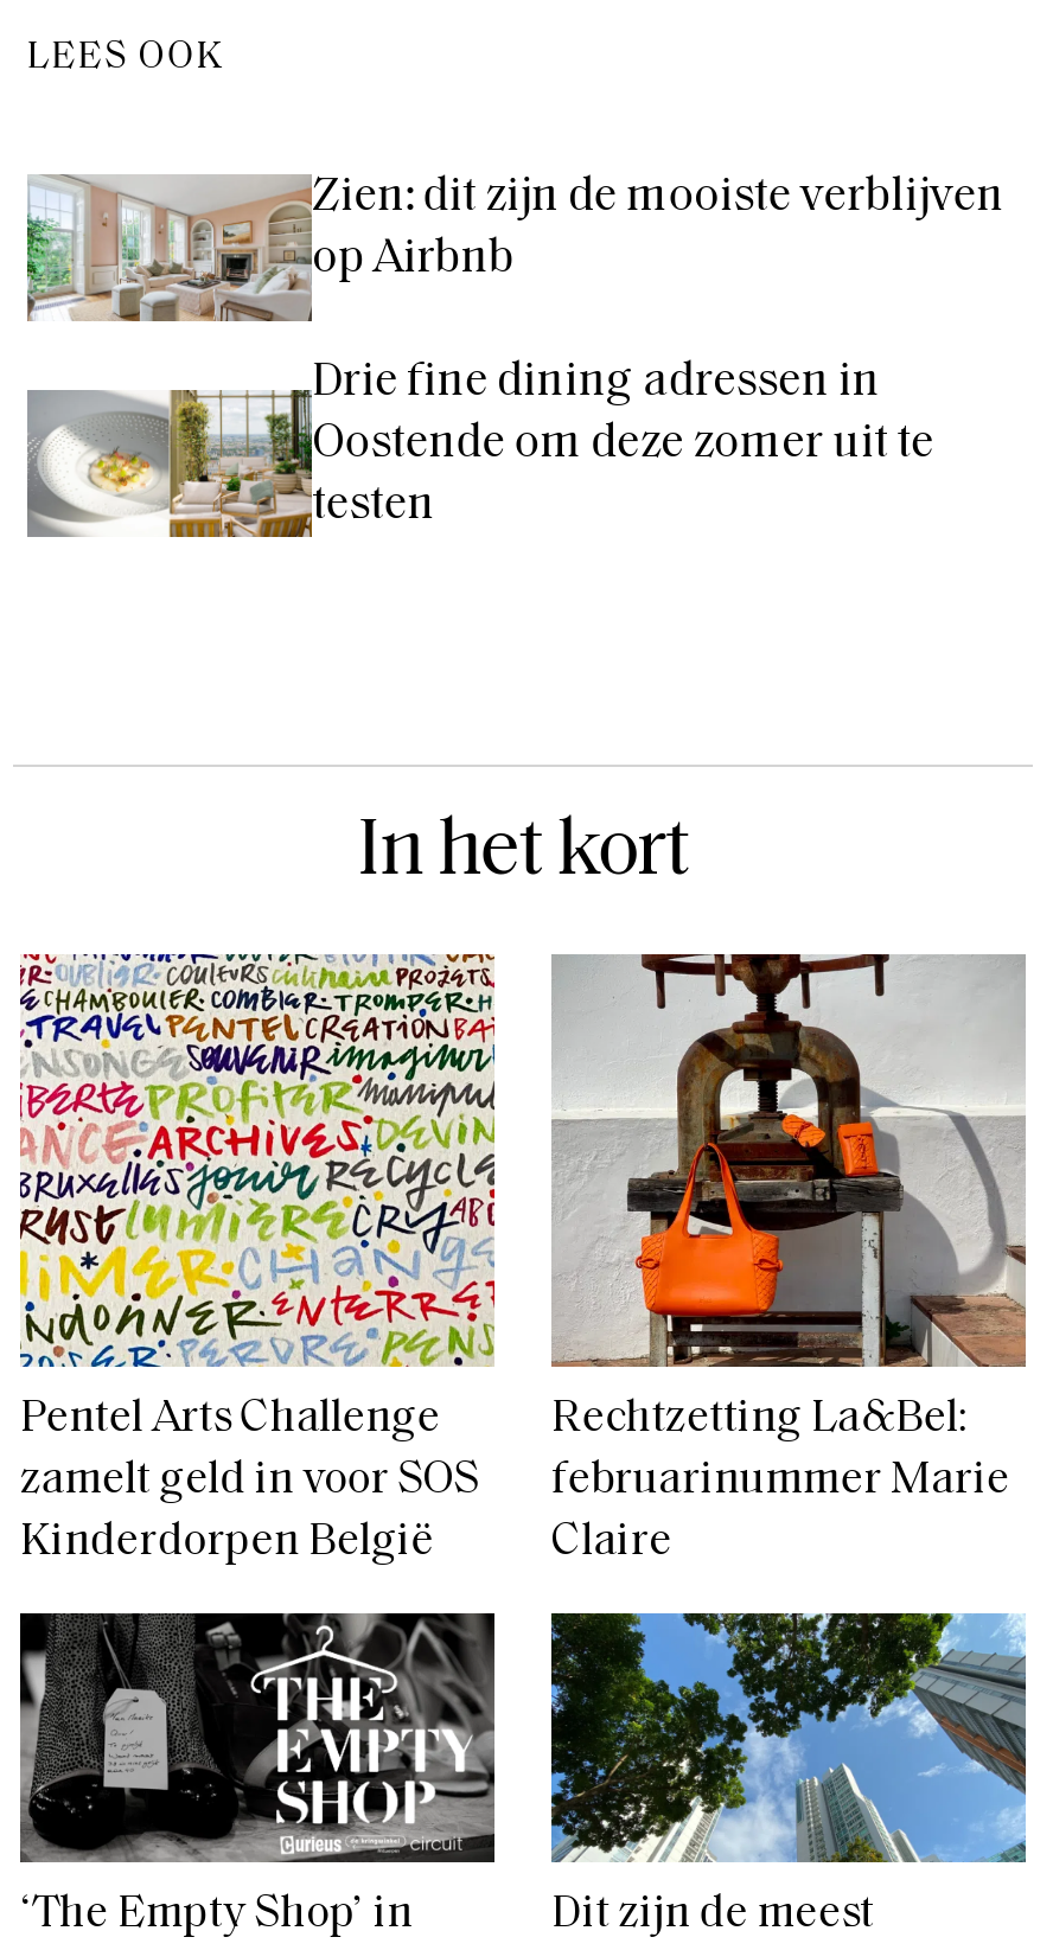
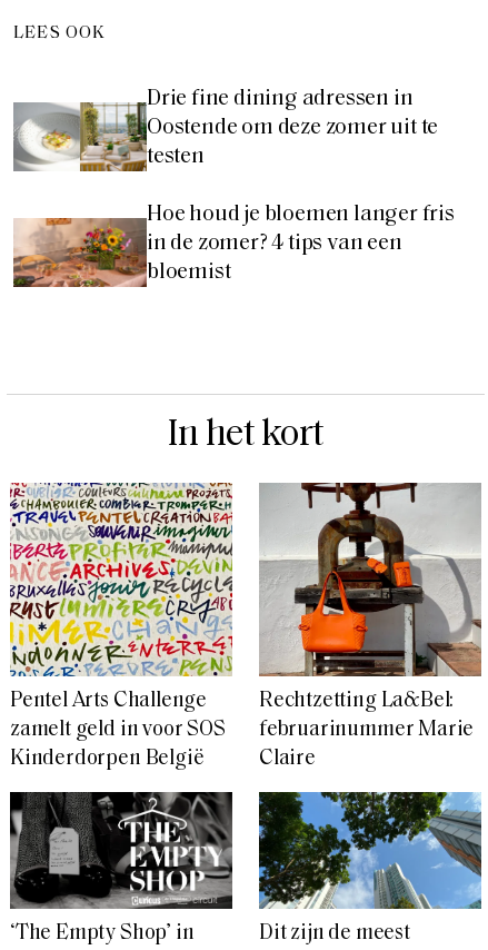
- [image]
- Zien: dit zijn de mooiste verblijven
- op Airbnb

moved up: [image] | Drie fine dining adressen in | Oostende om deze zomer uit te | testen

+ [image]
+ Hoe houd je bloemen langer fris
+ in de zomer? 4 tips van een
+ bloemist
